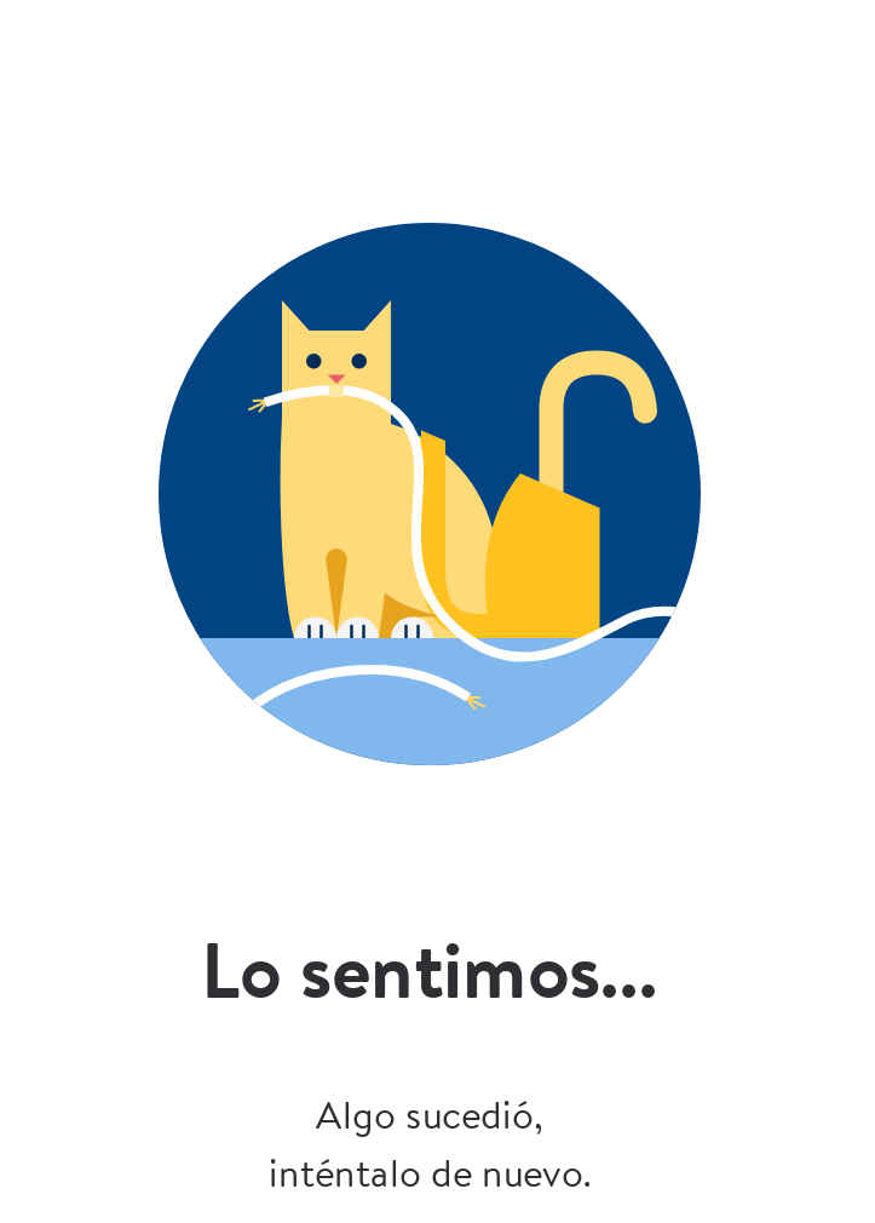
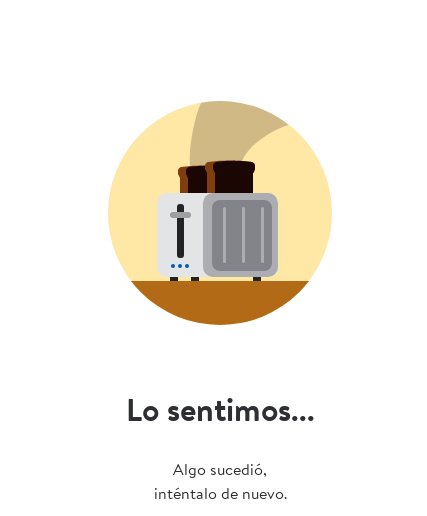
- [image]
+ [image]
